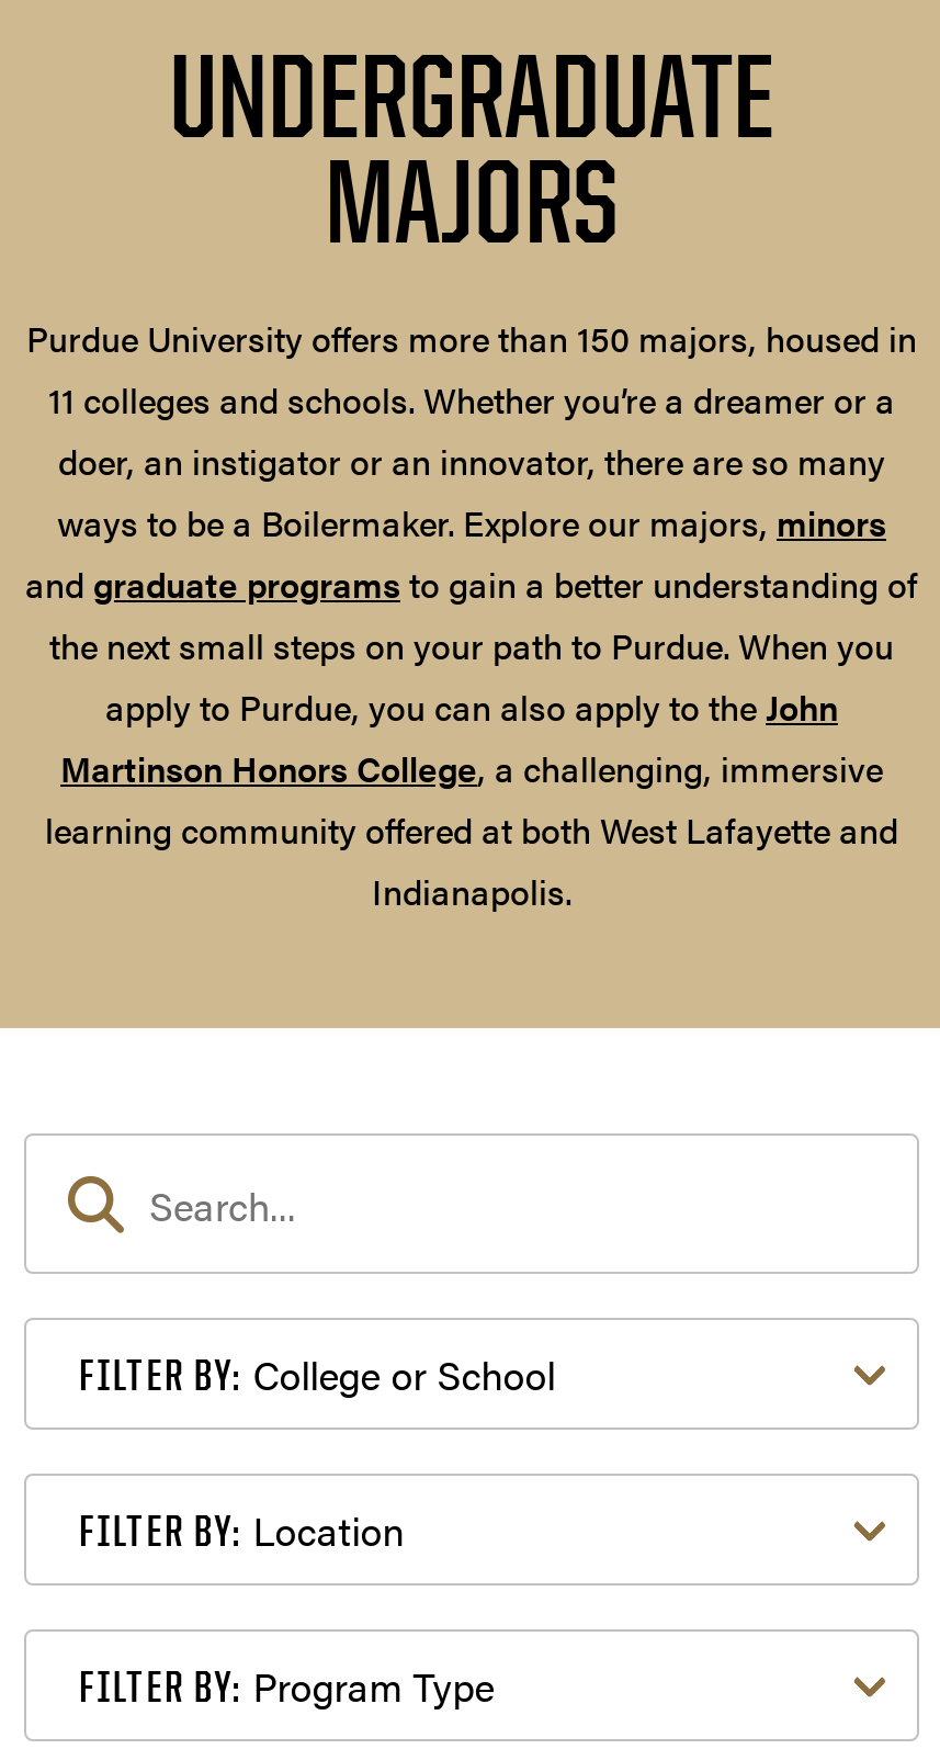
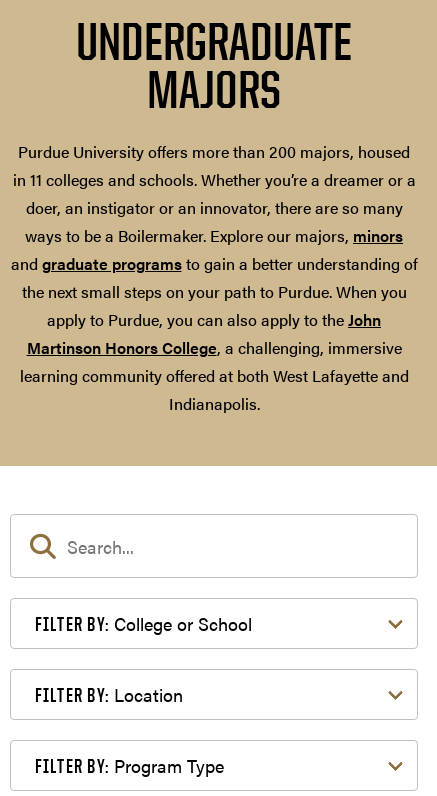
- Purdue University offers more than 150 majors, housed in
- 11 colleges and schools. Whether you’re a dreamer or a
+ Purdue University offers more than 200 majors, housed
+ in 11 colleges and schools. Whether you’re a dreamer or a
